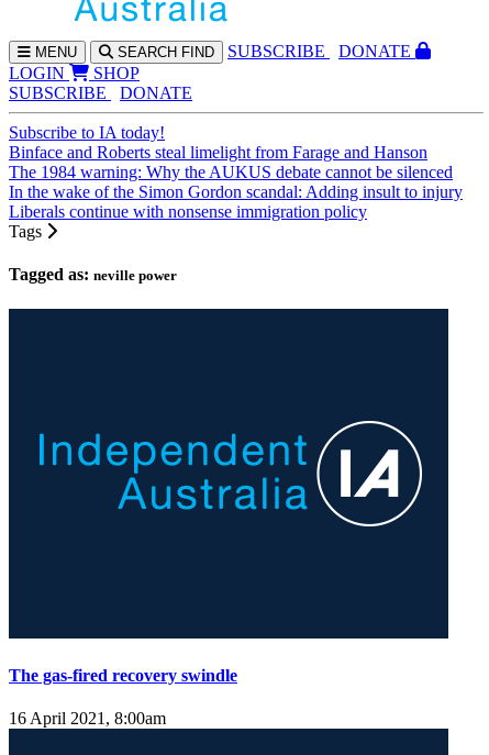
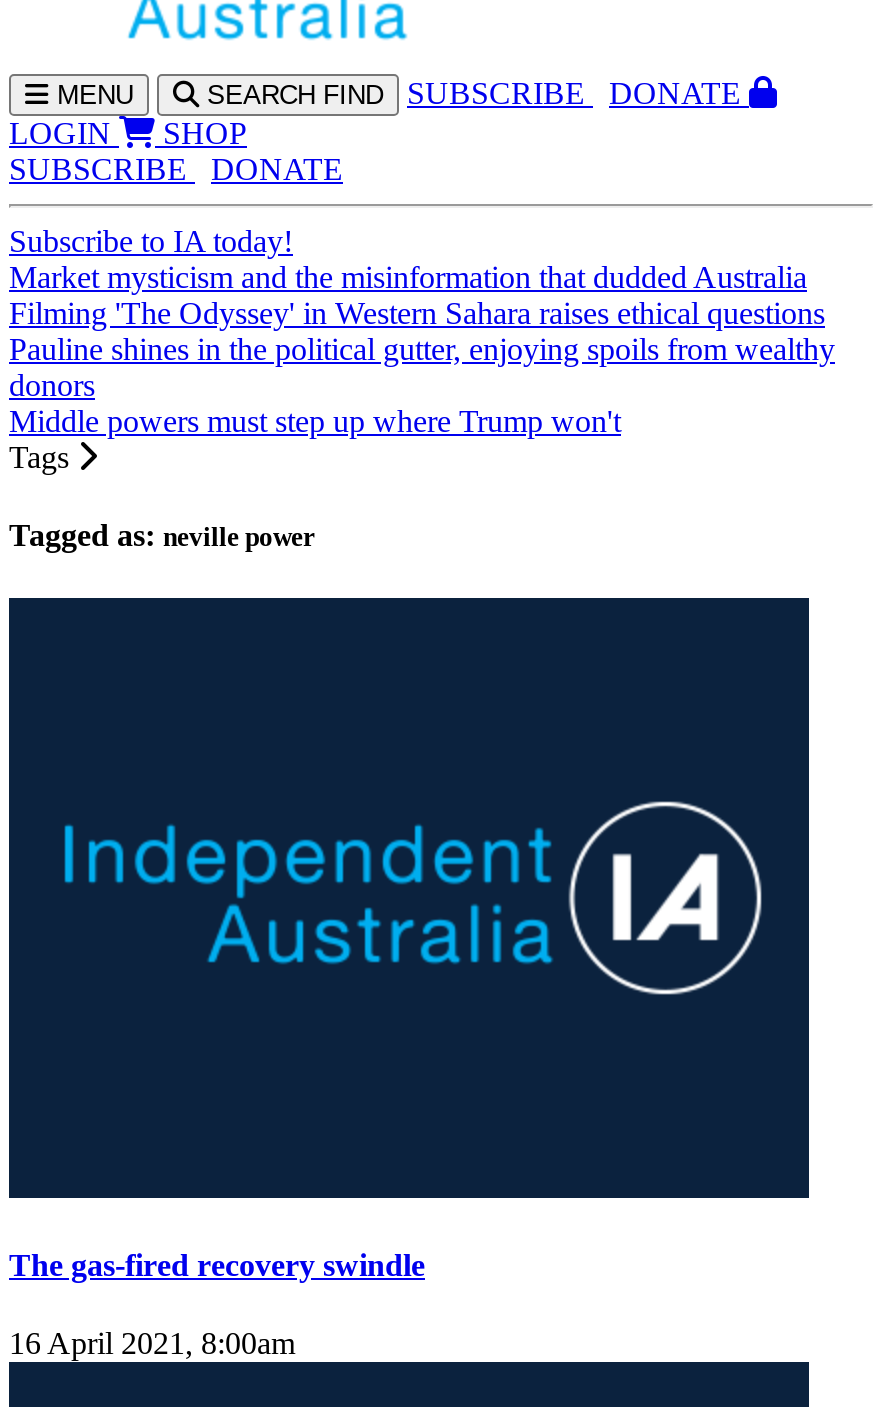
- Binface and Roberts steal limelight from Farage and Hanson
- The 1984 warning: Why the AUKUS debate cannot be silenced
- In the wake of the Simon Gordon scandal: Adding insult to injury
- Liberals continue with nonsense immigration policy
+ Market mysticism and the misinformation that dudded Australia
+ Filming 'The Odyssey' in Western Sahara raises ethical questions
+ Pauline shines in the political gutter, enjoying spoils from wealthy
+ donors
+ Middle powers must step up where Trump won't
